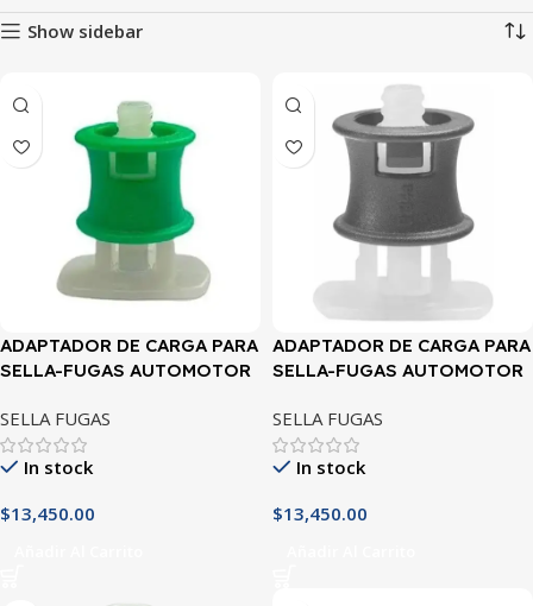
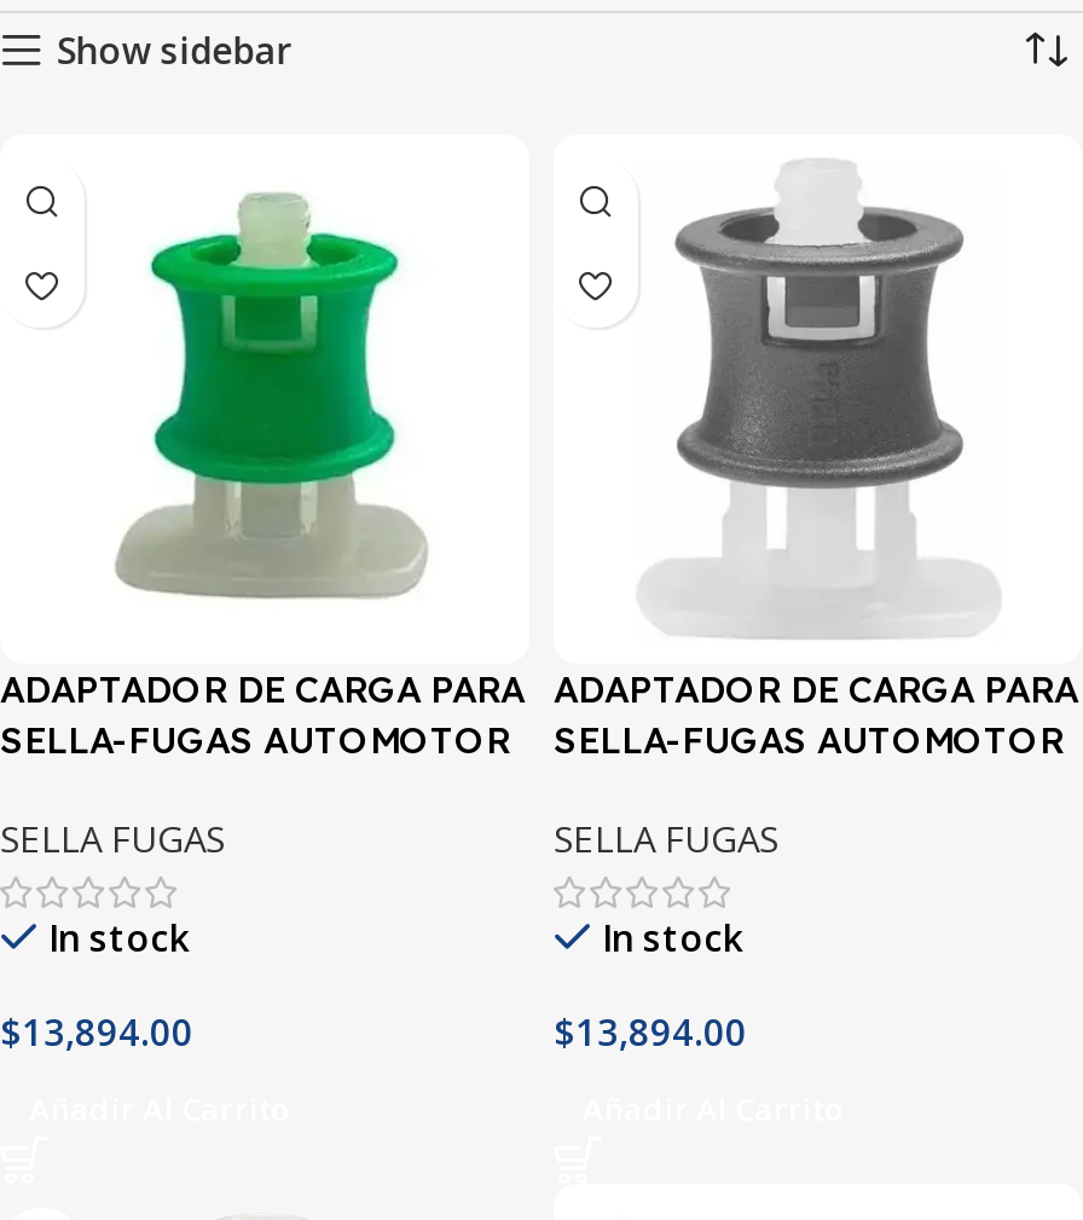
- $13,450.00
+ $13,894.00

- $13,450.00
+ $13,894.00
